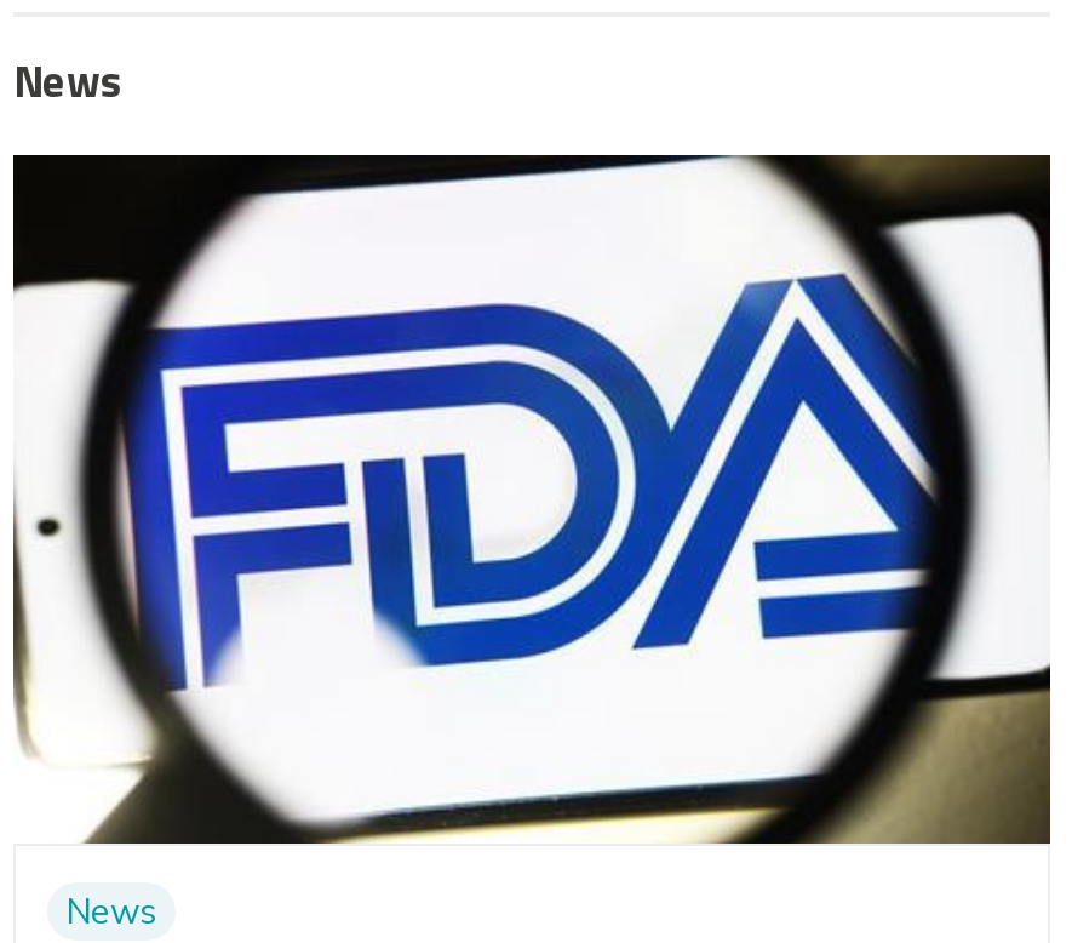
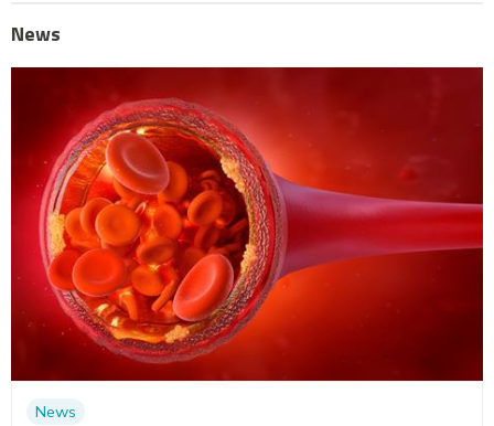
- [image]
+ [image]
